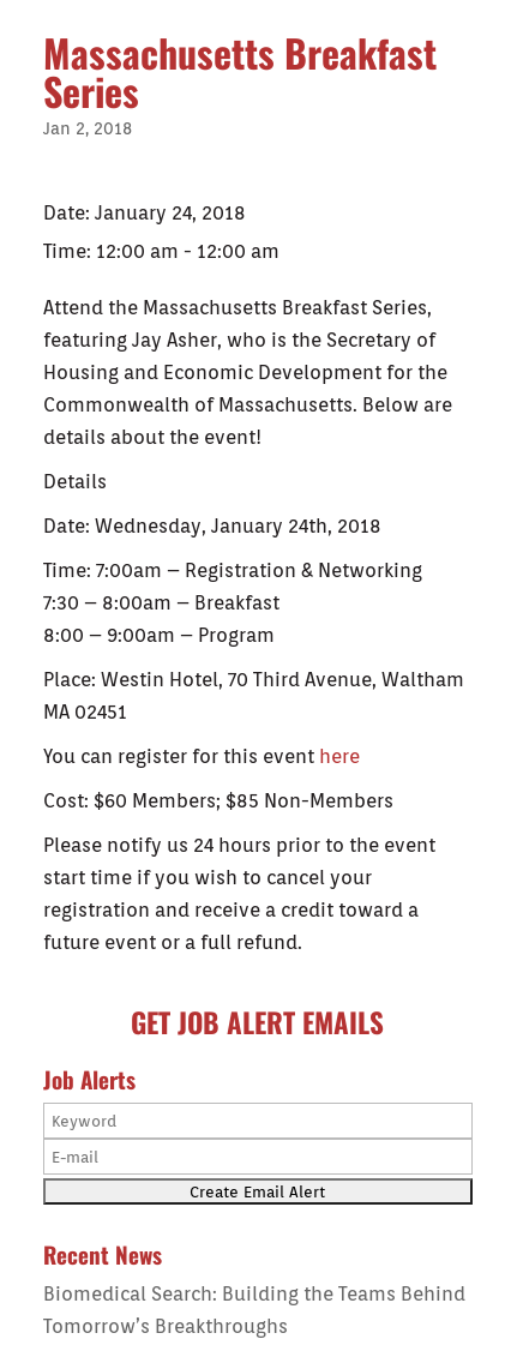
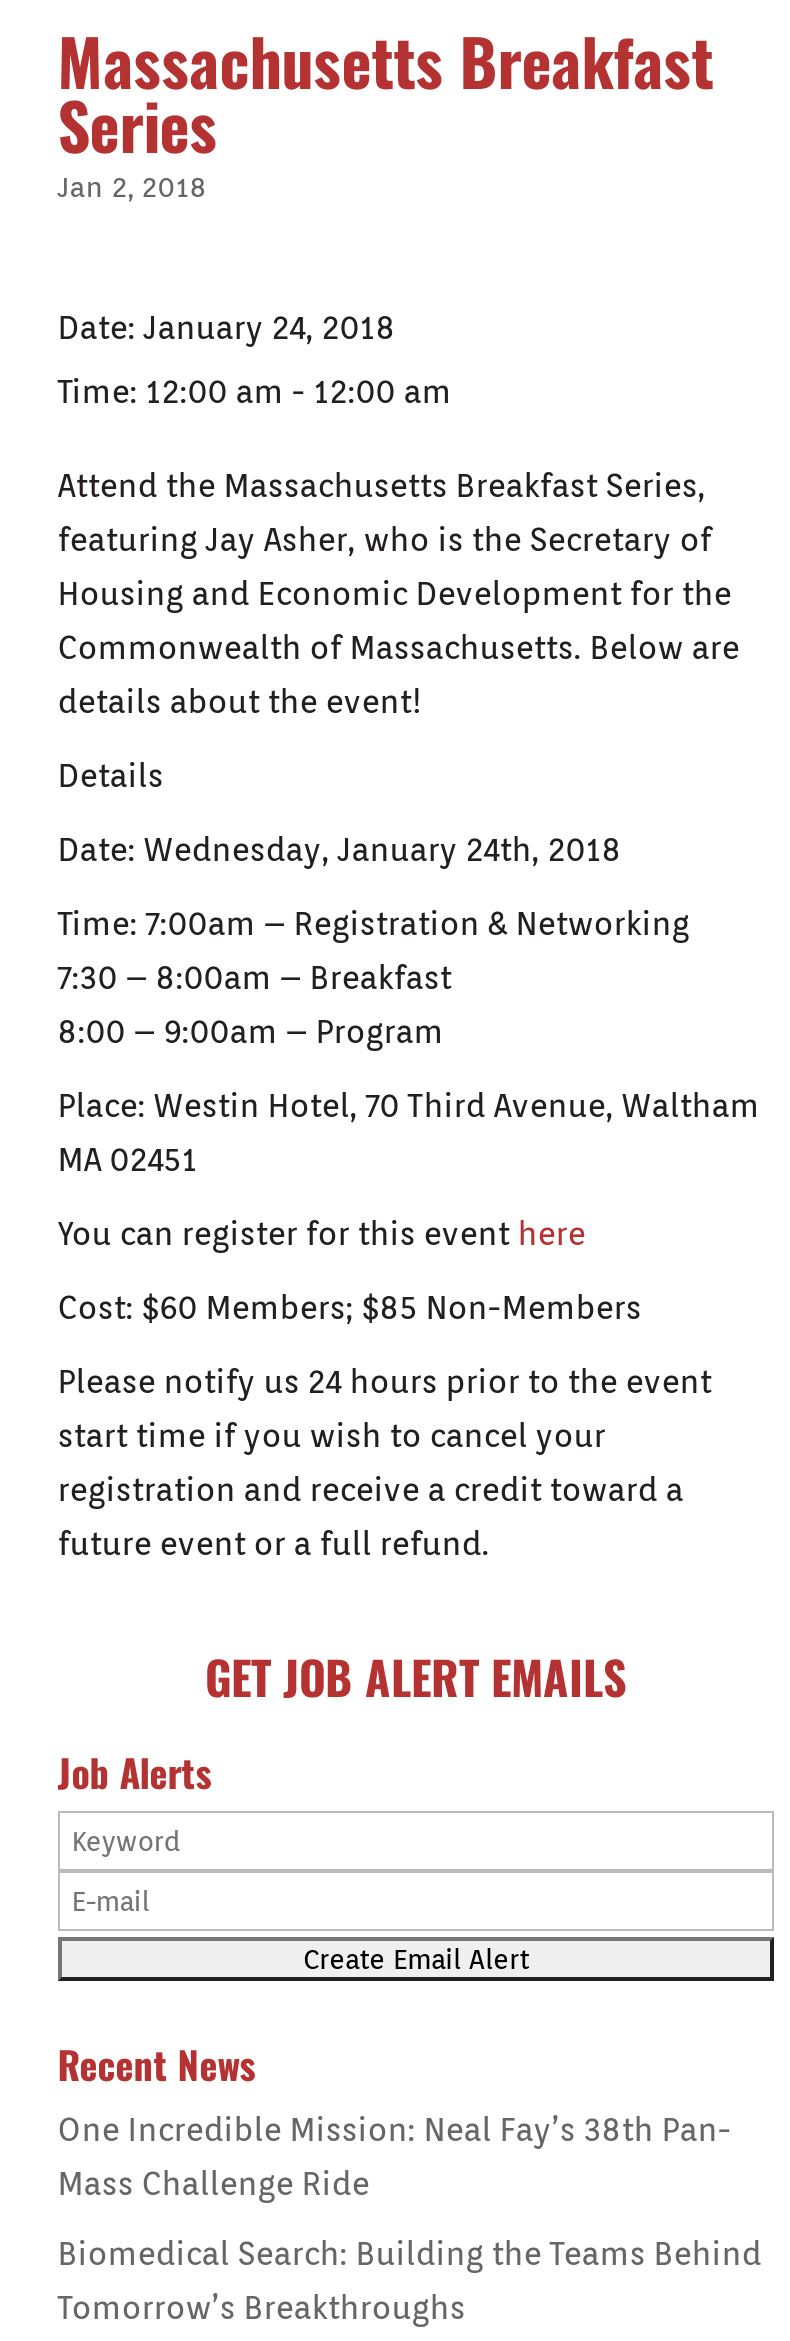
+ One Incredible Mission: Neal Fay’s 38th Pan-
+ Mass Challenge Ride
